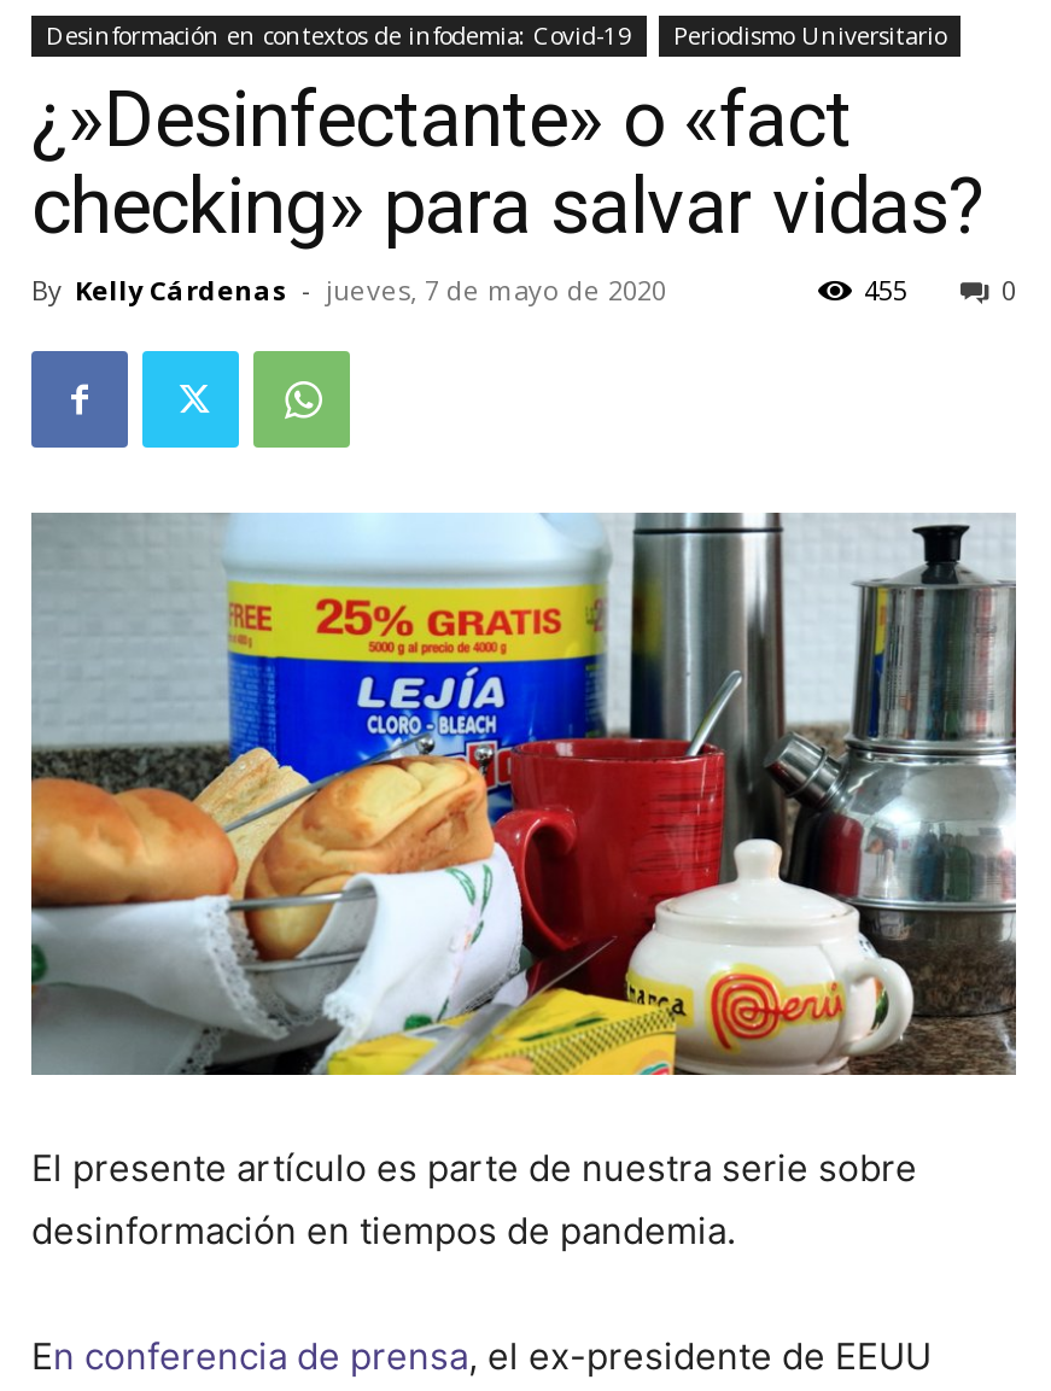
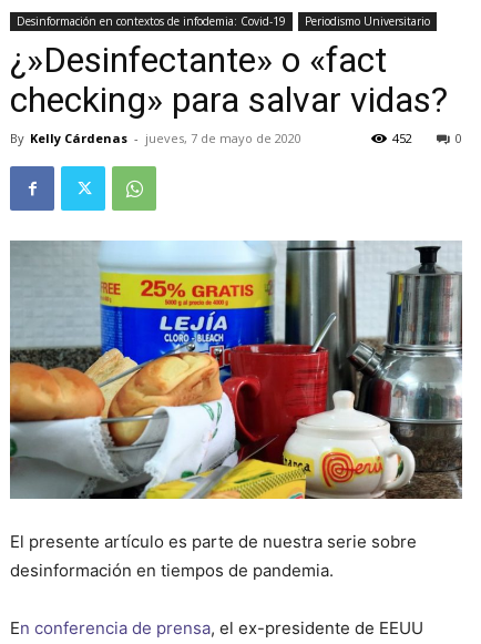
- 455
+ 452
